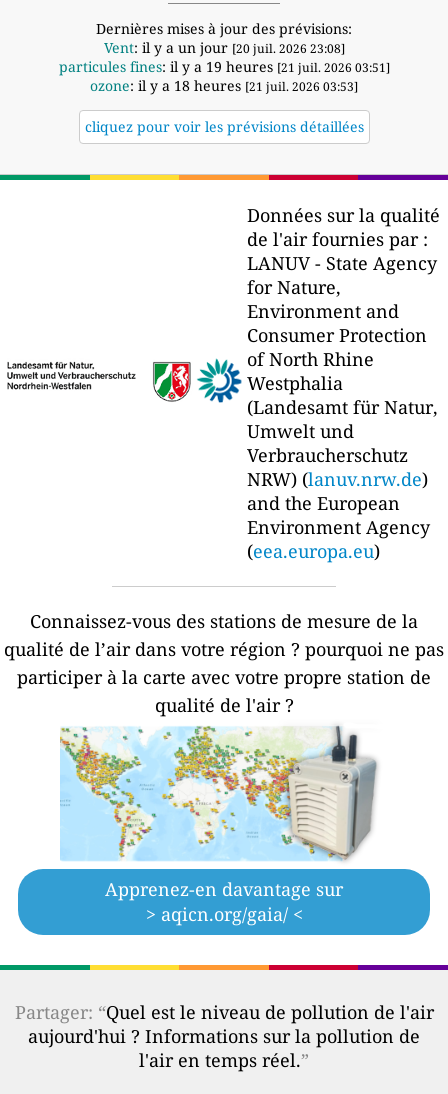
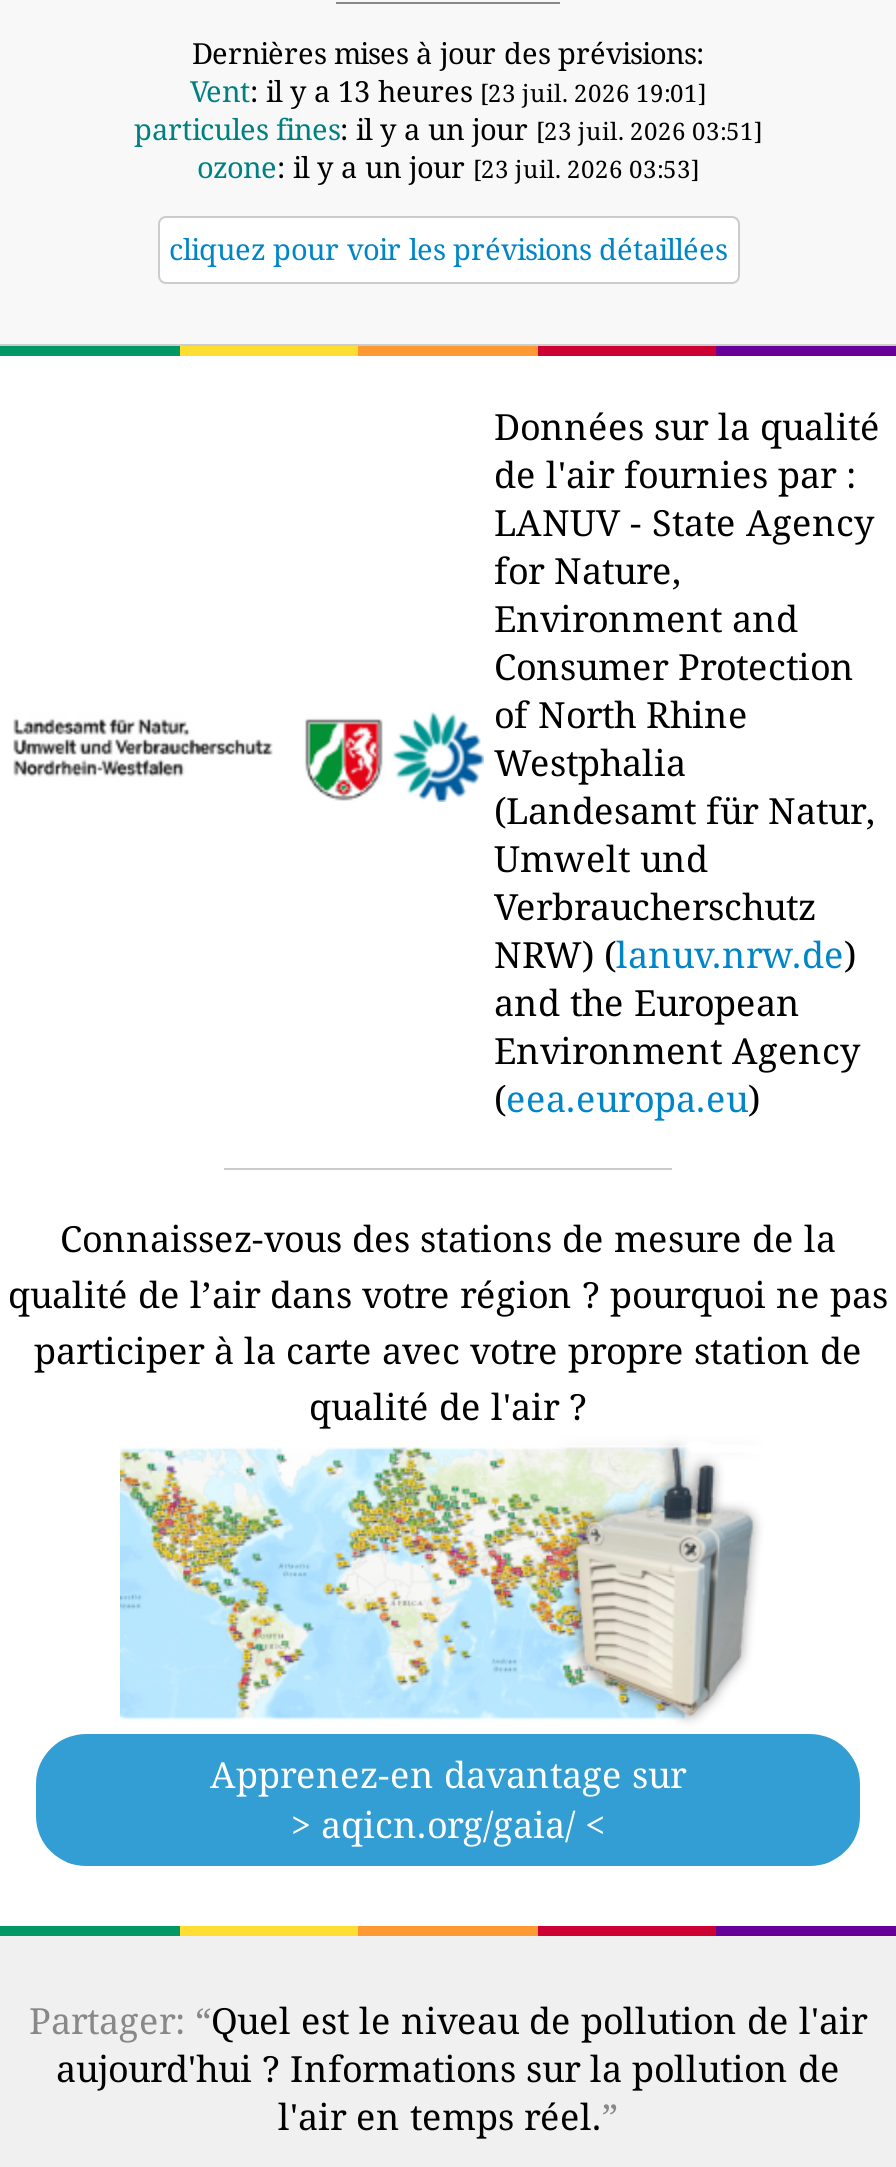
- Vent: il y a un jour [20 juil. 2026 23:08]
+ Vent: il y a 13 heures [23 juil. 2026 19:01]

- particules fines: il y a 19 heures [21 juil. 2026 03:51]
+ particules fines: il y a un jour [23 juil. 2026 03:51]

- ozone: il y a 18 heures [21 juil. 2026 03:53]
+ ozone: il y a un jour [23 juil. 2026 03:53]
